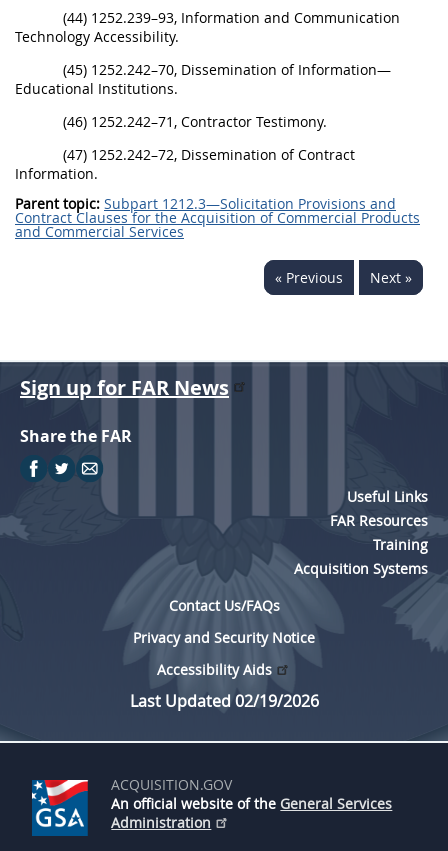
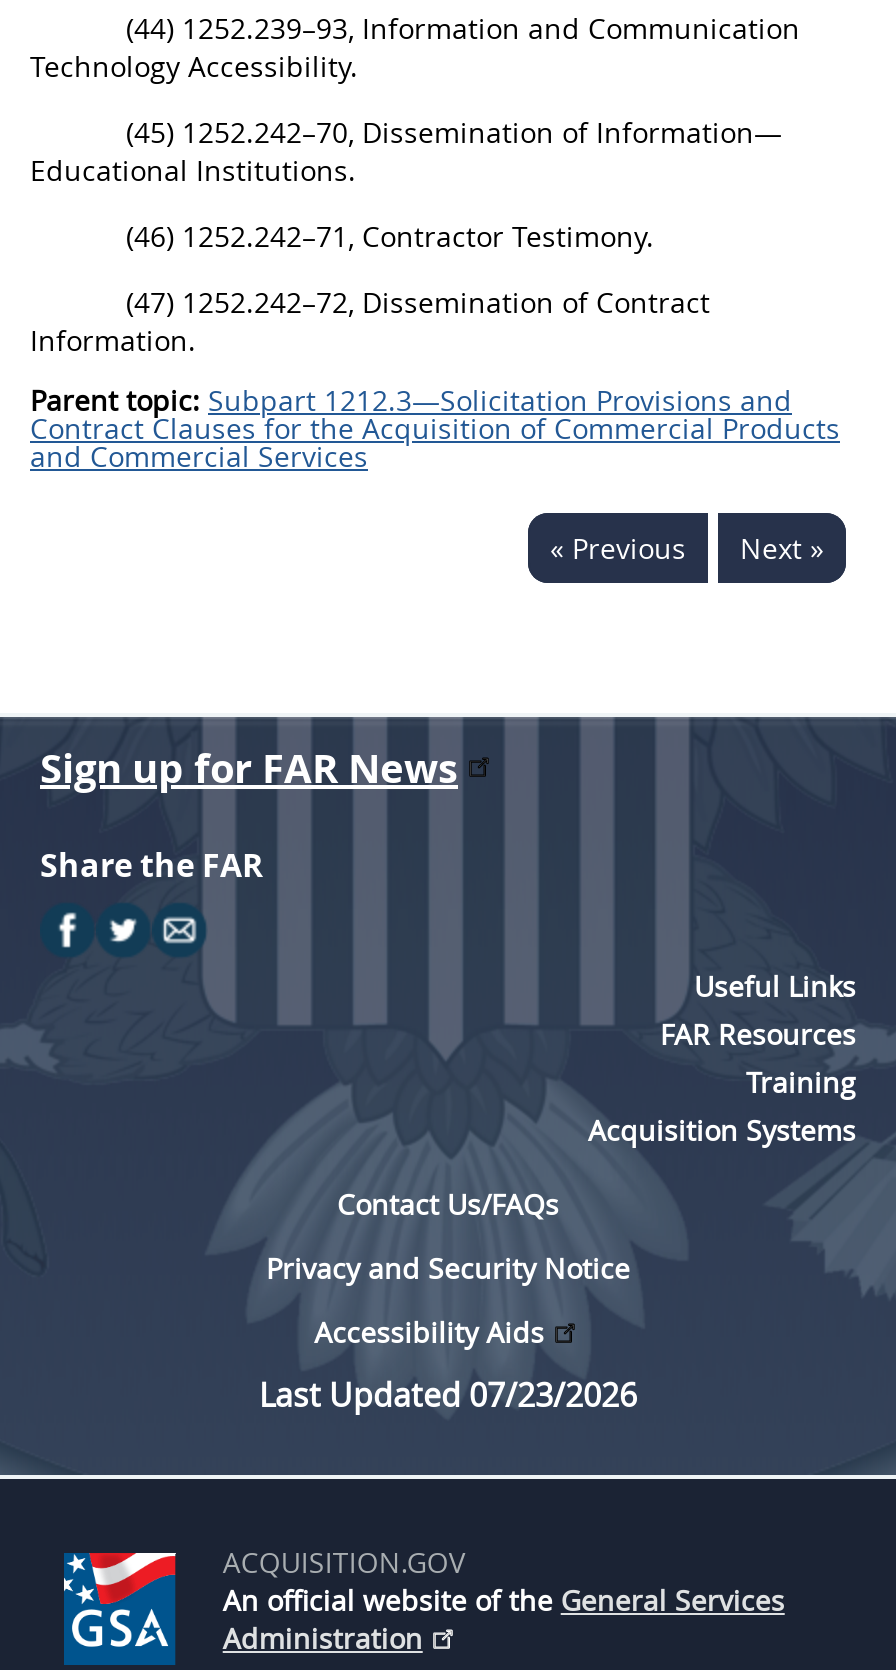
- Last Updated 02/19/2026
+ Last Updated 07/23/2026
